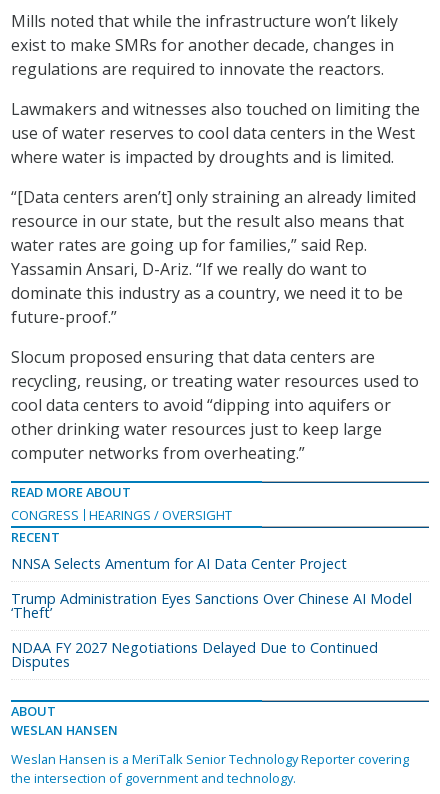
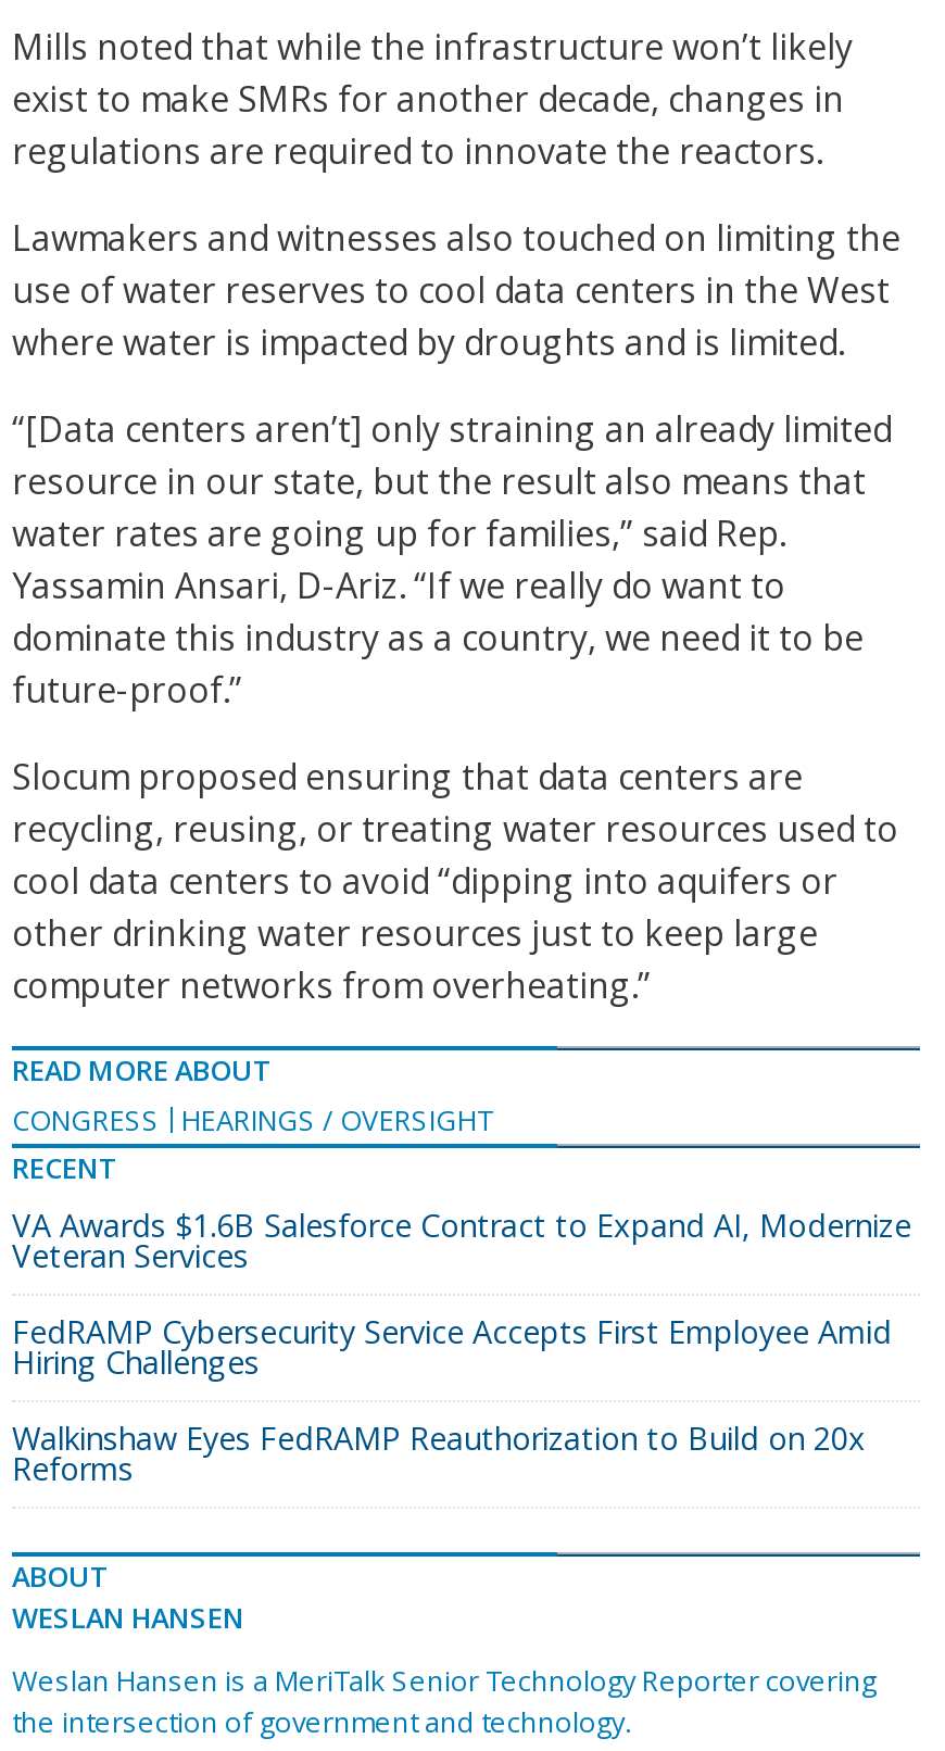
- NNSA Selects Amentum for AI Data Center Project
+ VA Awards $1.6B Salesforce Contract to Expand AI, Modernize
+ Veteran Services

- Trump Administration Eyes Sanctions Over Chinese AI Model
- ‘Theft’
+ FedRAMP Cybersecurity Service Accepts First Employee Amid
+ Hiring Challenges

- NDAA FY 2027 Negotiations Delayed Due to Continued
- Disputes
+ Walkinshaw Eyes FedRAMP Reauthorization to Build on 20x
+ Reforms
